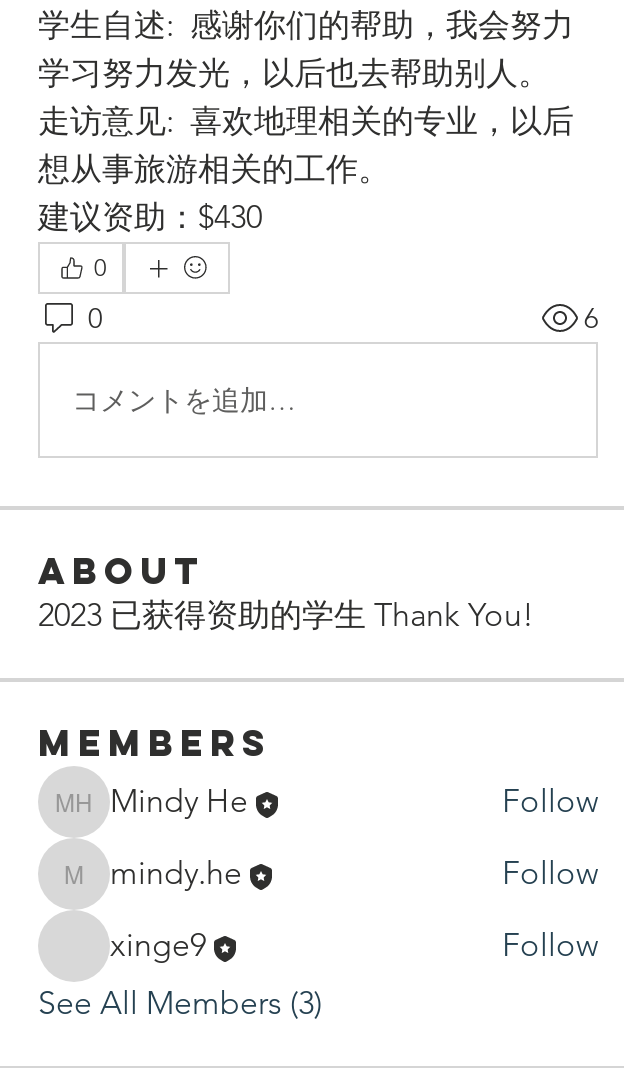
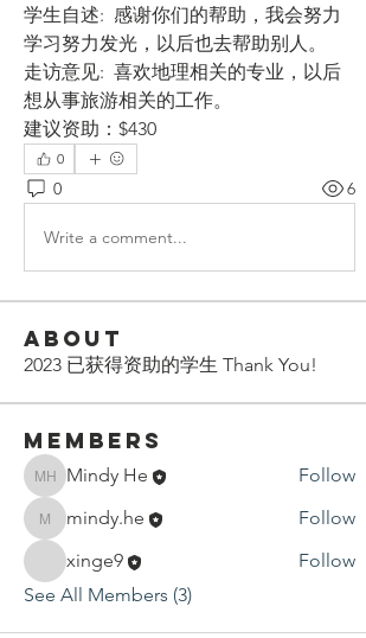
- コメントを追加…
+ Write a comment...
